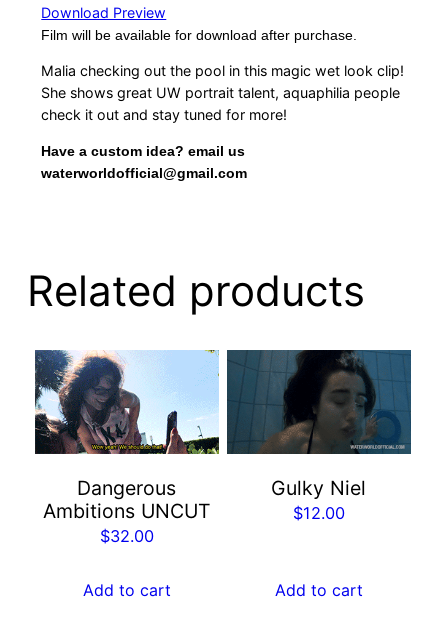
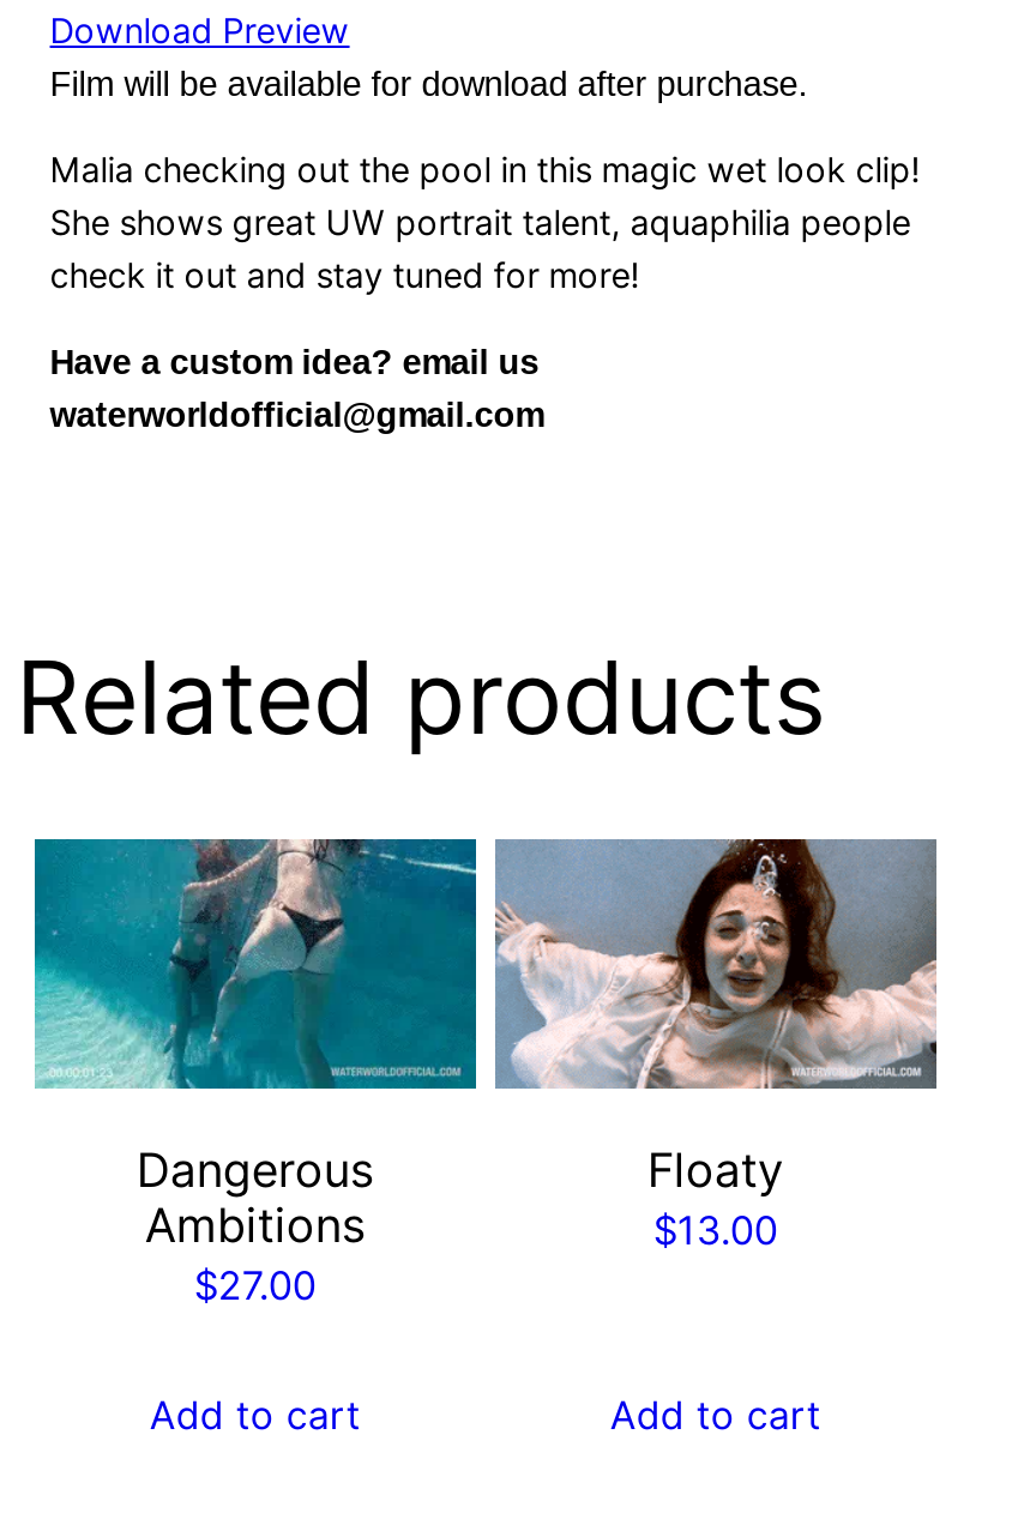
- [image]
+ [image]

- [image]
- Gulky Niel
- $12.00
+ [image]
+ Floaty
+ $13.00

- Ambitions UNCUT
- $32.00
+ Ambitions
+ $27.00
